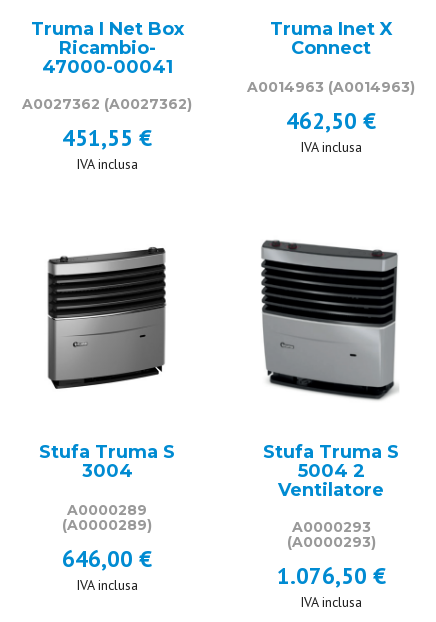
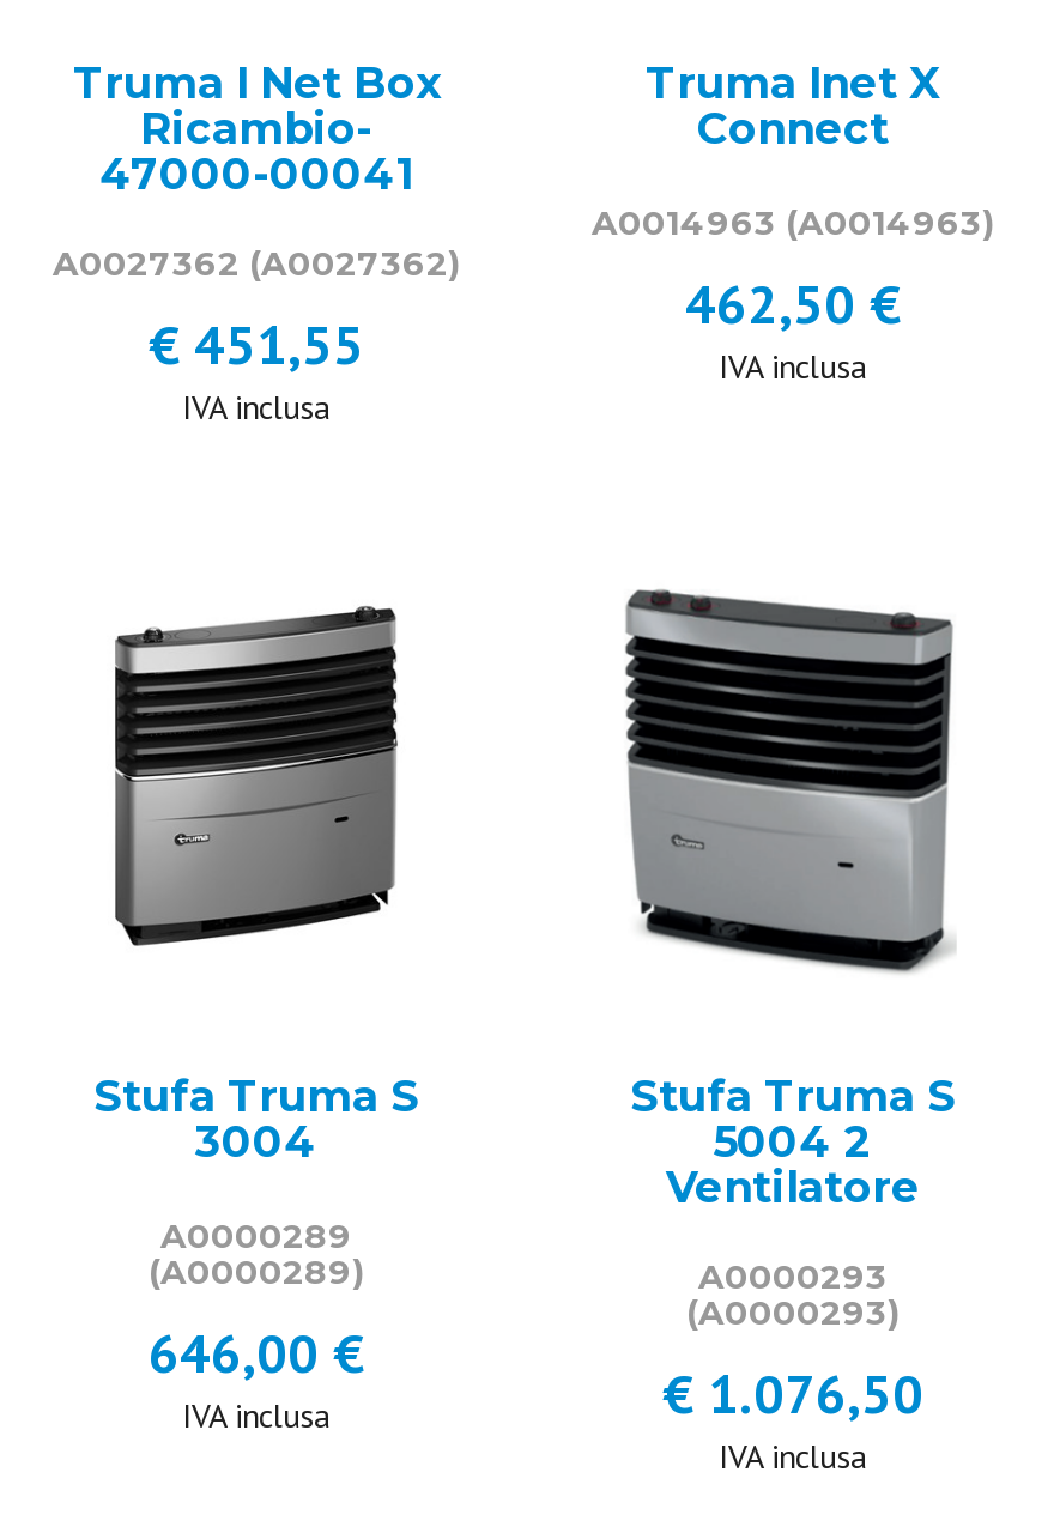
- 451,55 €
+ € 451,55

- 1.076,50 €
+ € 1.076,50
